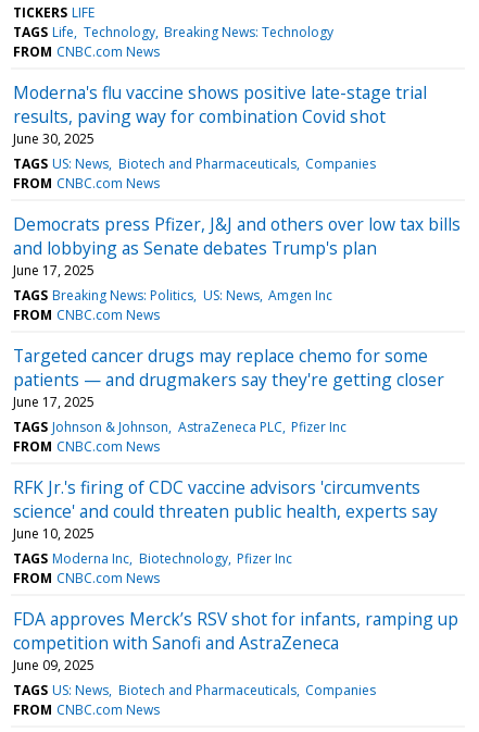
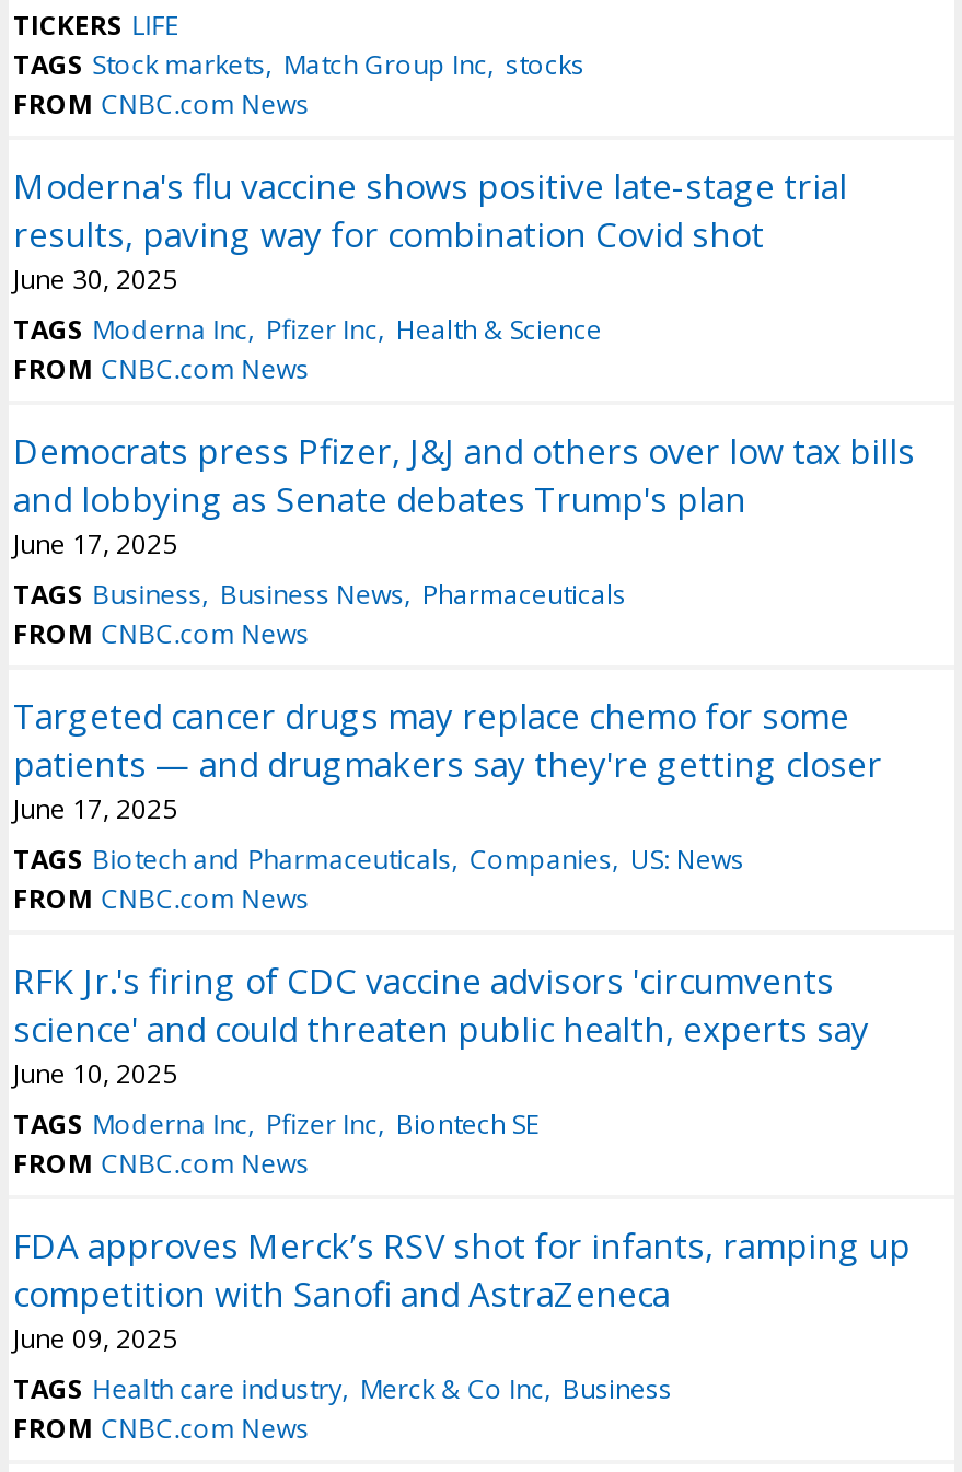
- TAGS Life Technology Breaking News: Technology
+ TAGS Stock markets Match Group Inc stocks

- TAGS US: News Biotech and Pharmaceuticals Companies
+ TAGS Moderna Inc Pfizer Inc Health & Science

- TAGS Breaking News: Politics US: News Amgen Inc
+ TAGS Business Business News Pharmaceuticals

- TAGS Johnson & Johnson AstraZeneca PLC Pfizer Inc
+ TAGS Biotech and Pharmaceuticals Companies US: News

- TAGS Moderna Inc Biotechnology Pfizer Inc
+ TAGS Moderna Inc Pfizer Inc Biontech SE

- TAGS US: News Biotech and Pharmaceuticals Companies
+ TAGS Health care industry Merck & Co Inc Business
